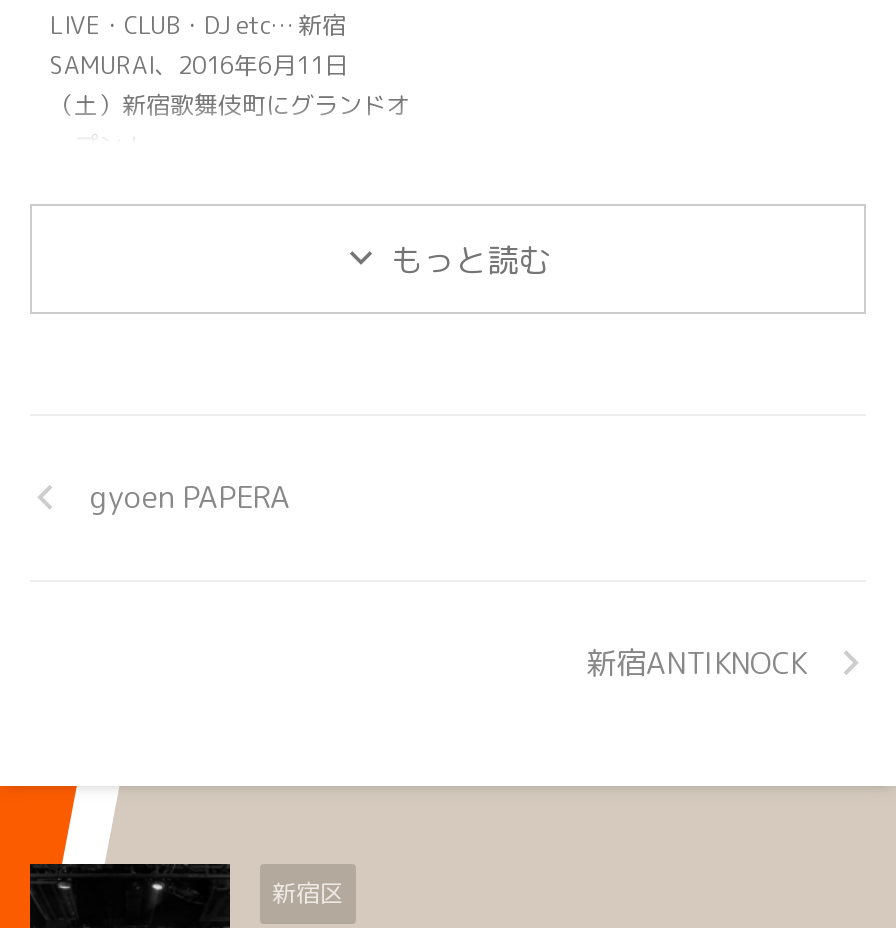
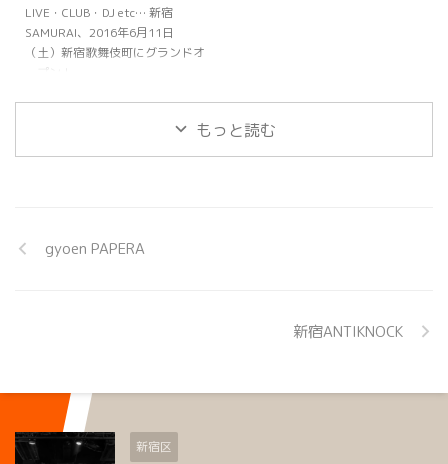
- [image]
+ [image]
